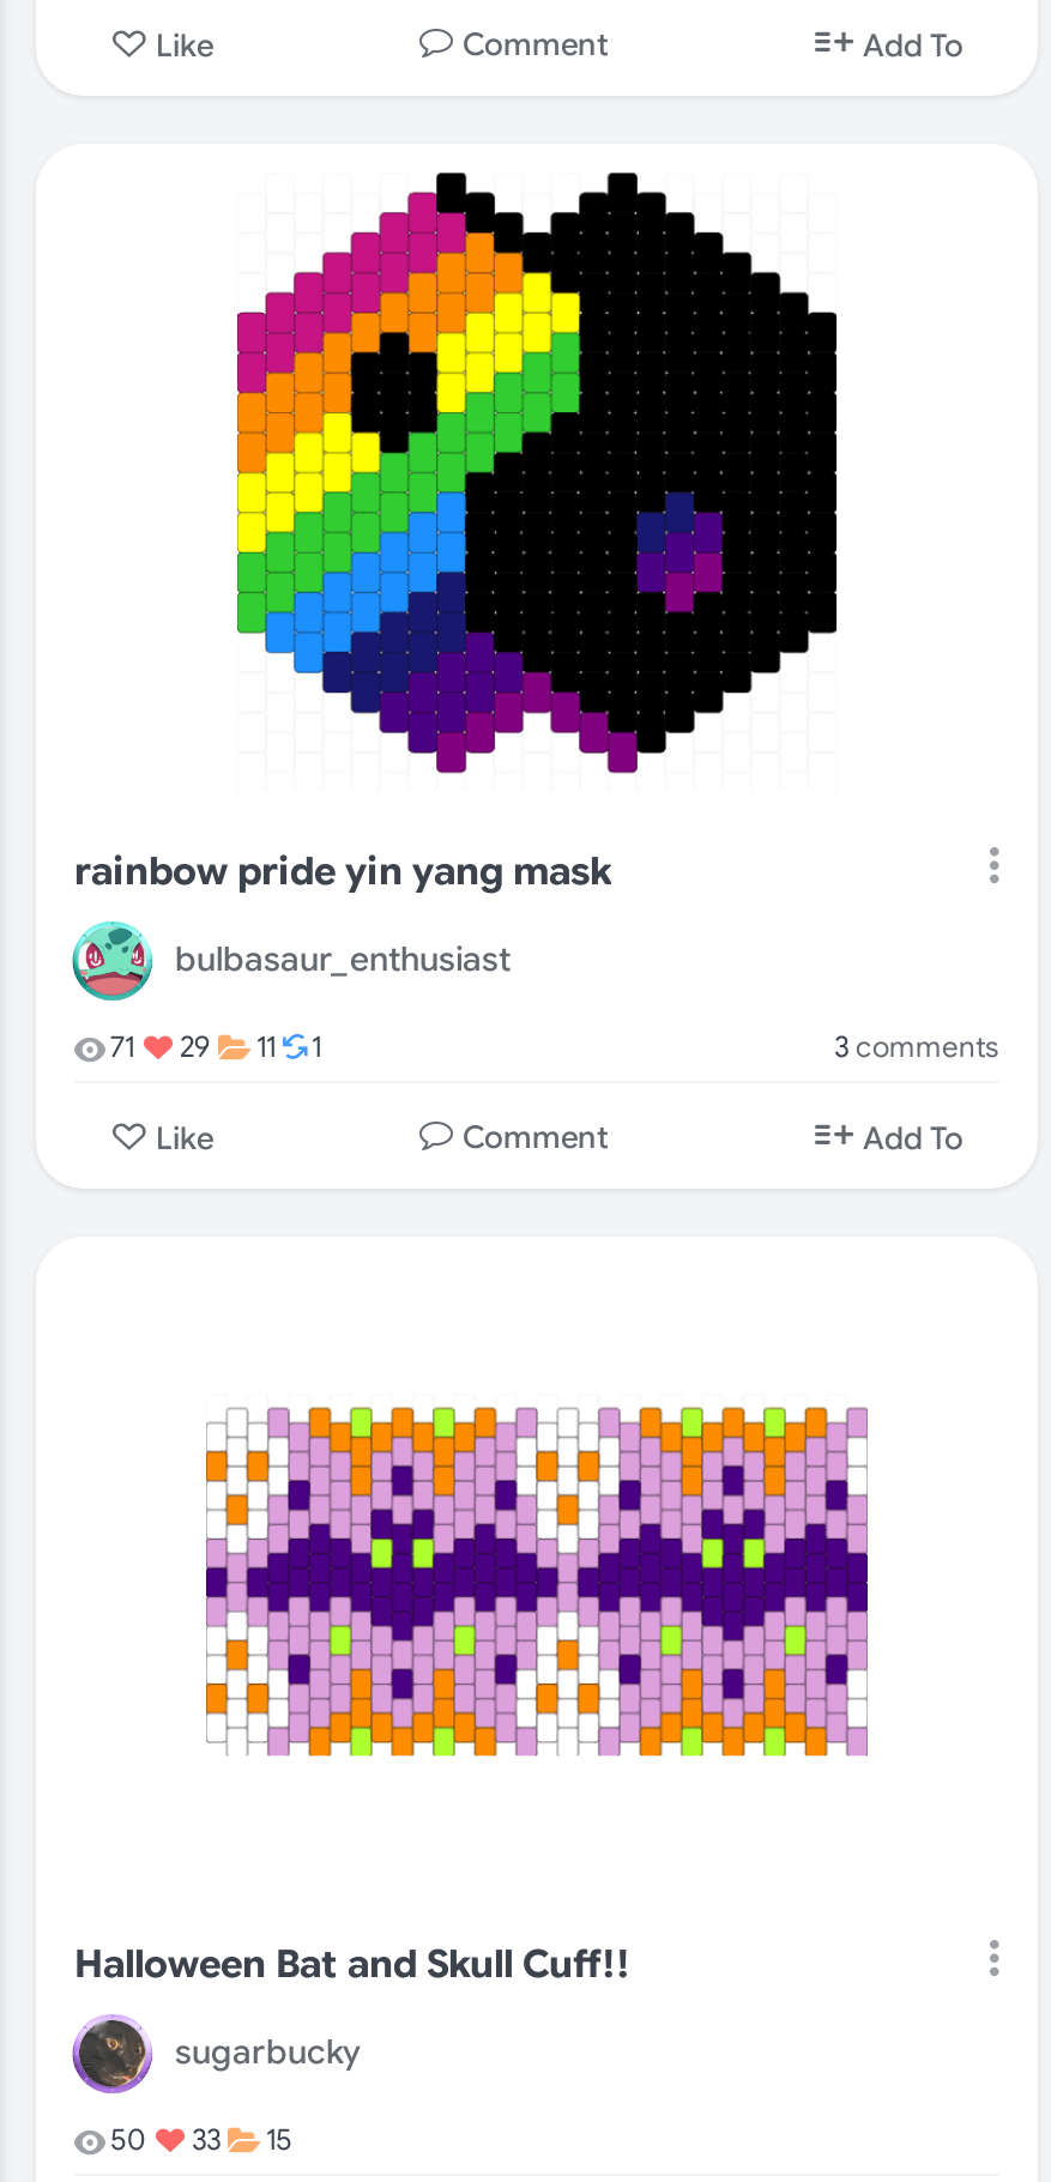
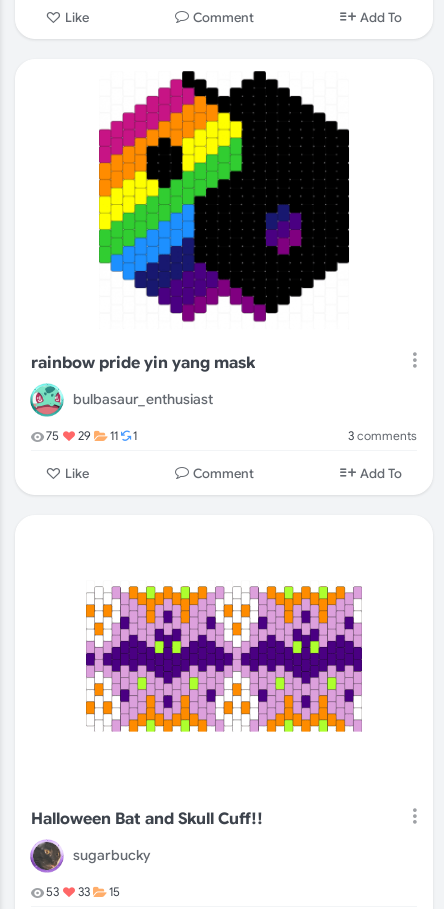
- 71
+ 75

- 50 33 15
+ 53 33 15
